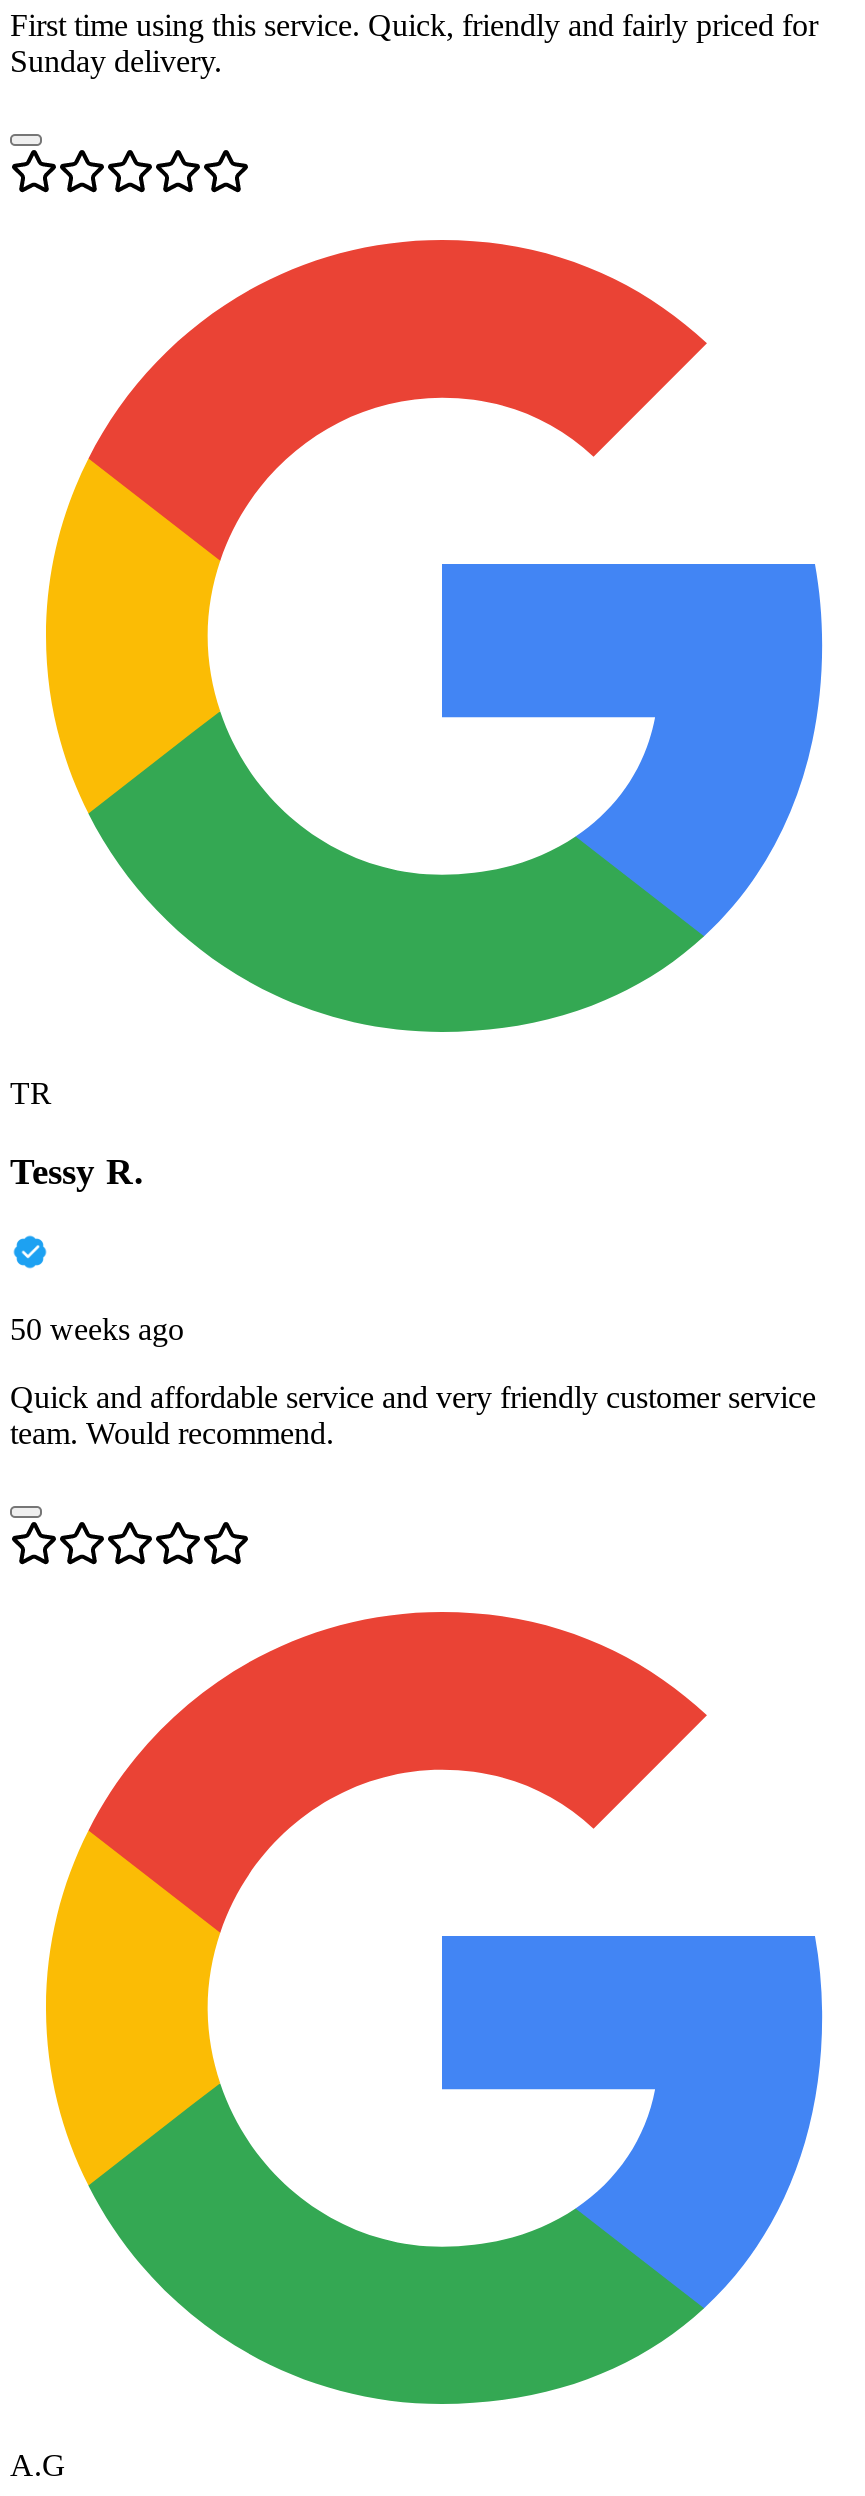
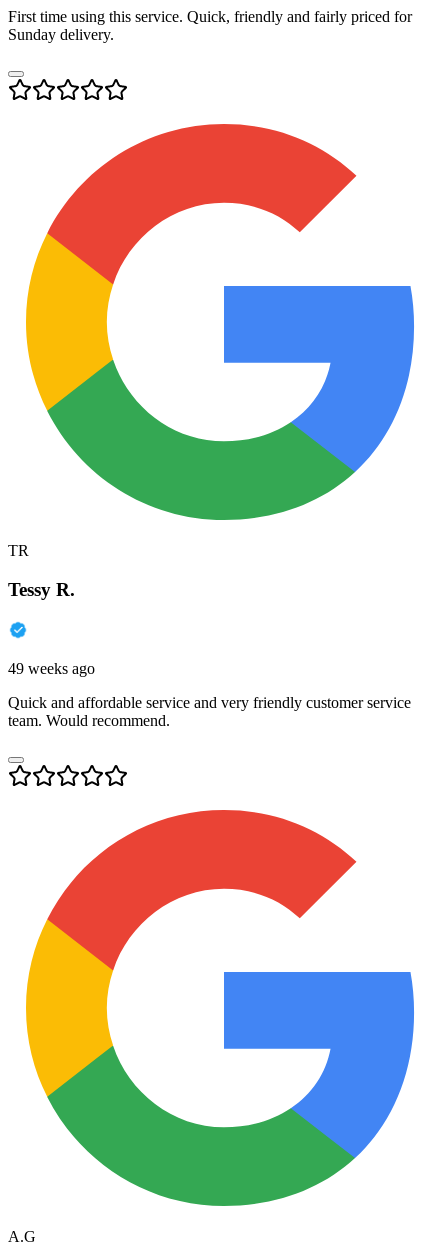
- 50 weeks ago
+ 49 weeks ago
